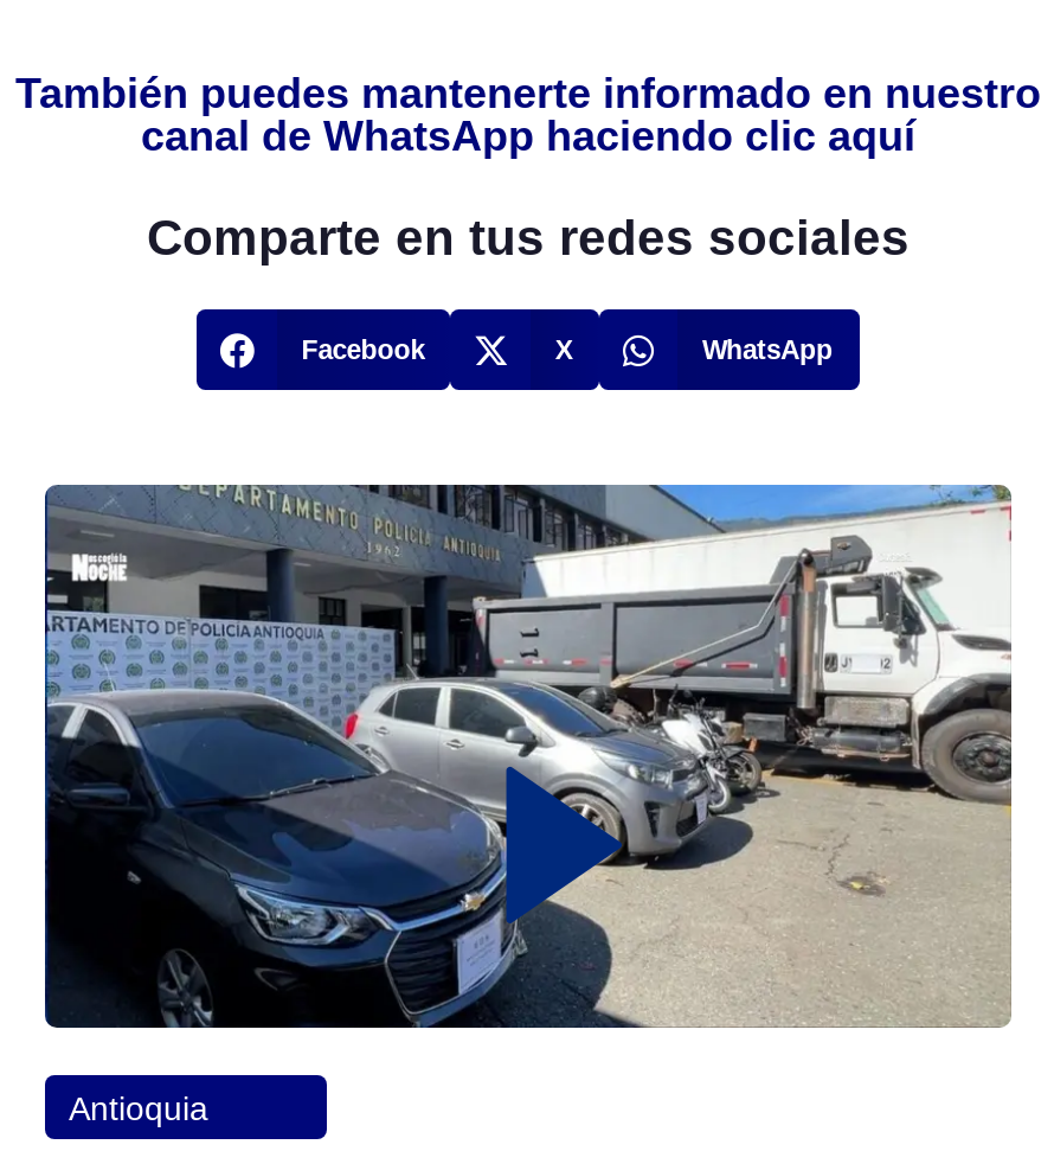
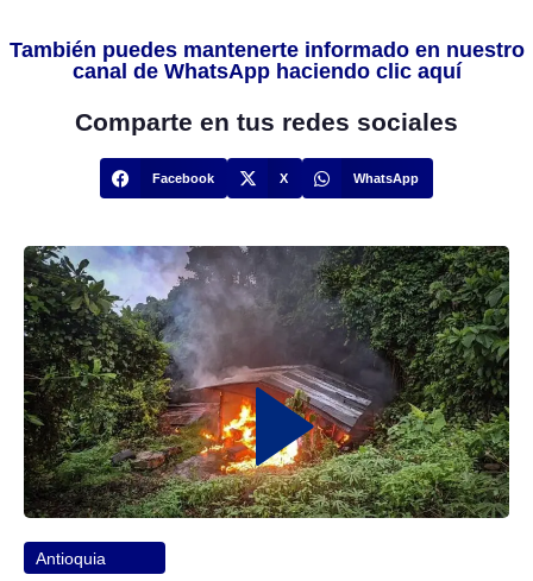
- [image]
+ [image]
